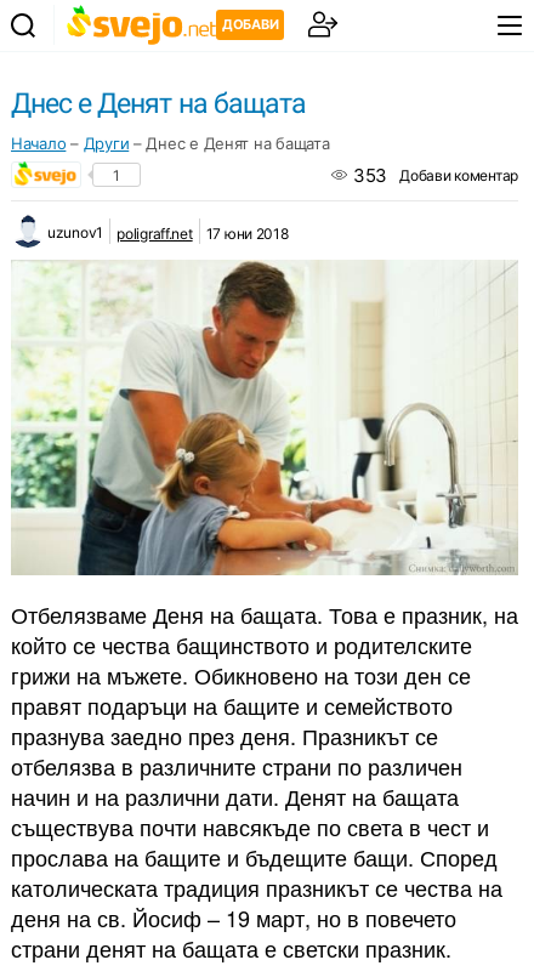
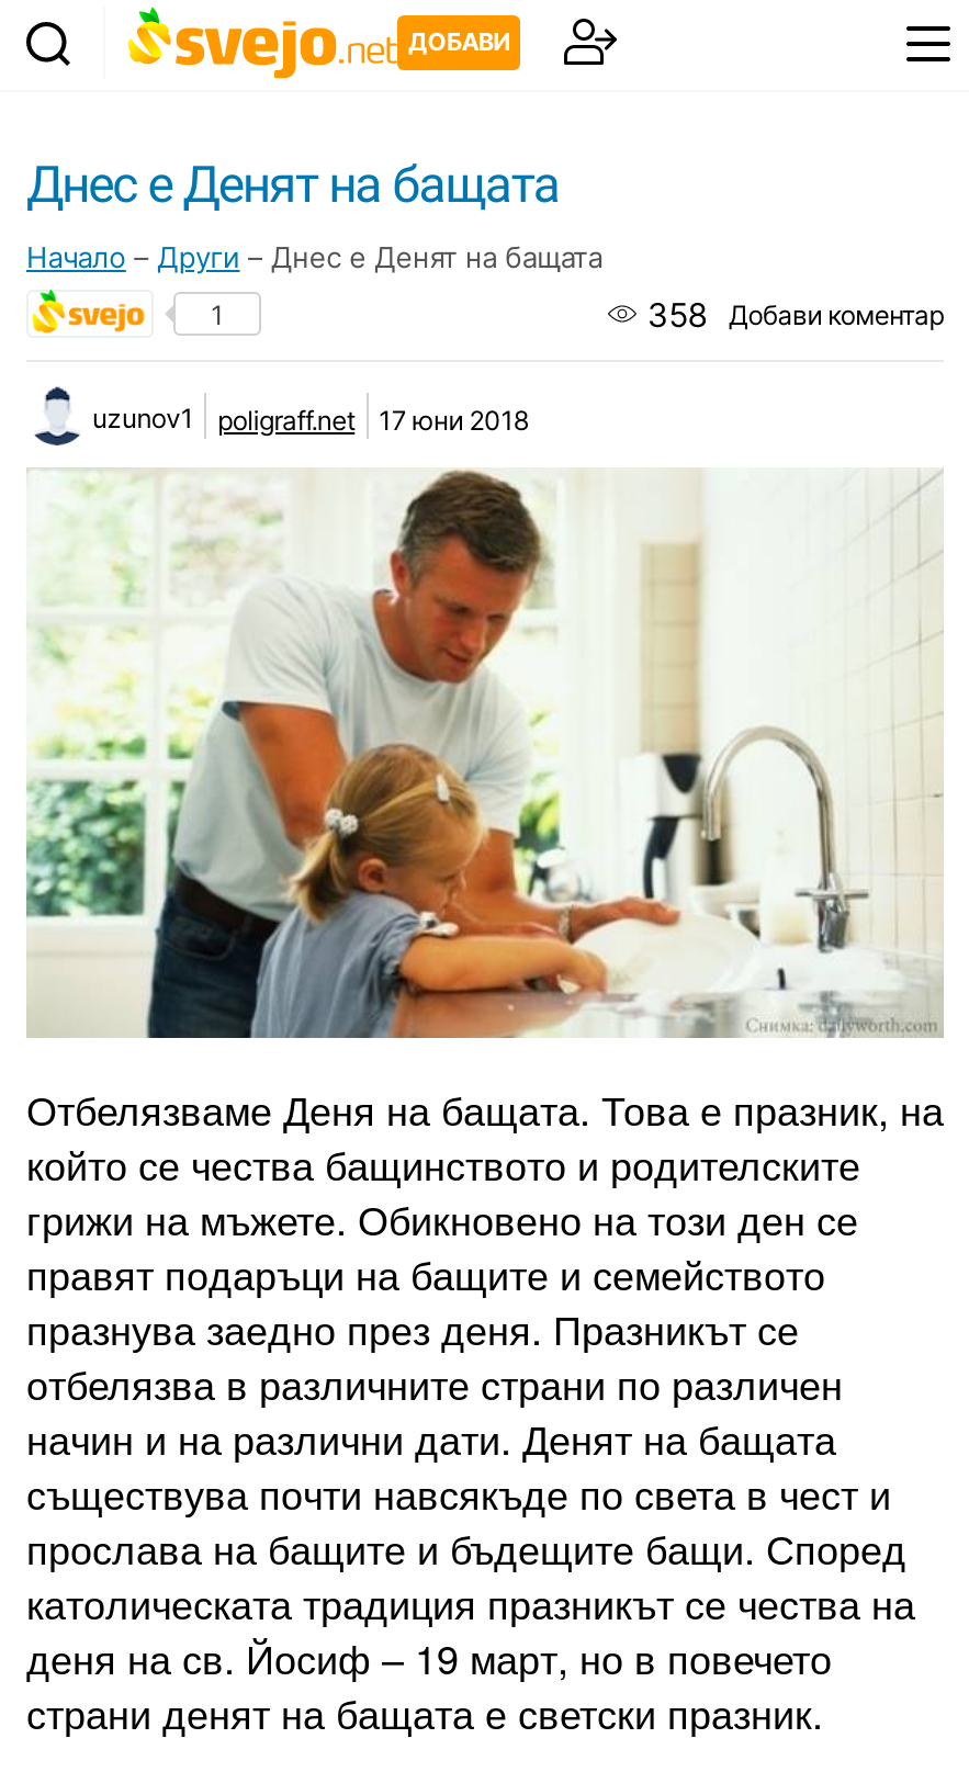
- 353 Добави коментар
+ 358 Добави коментар
